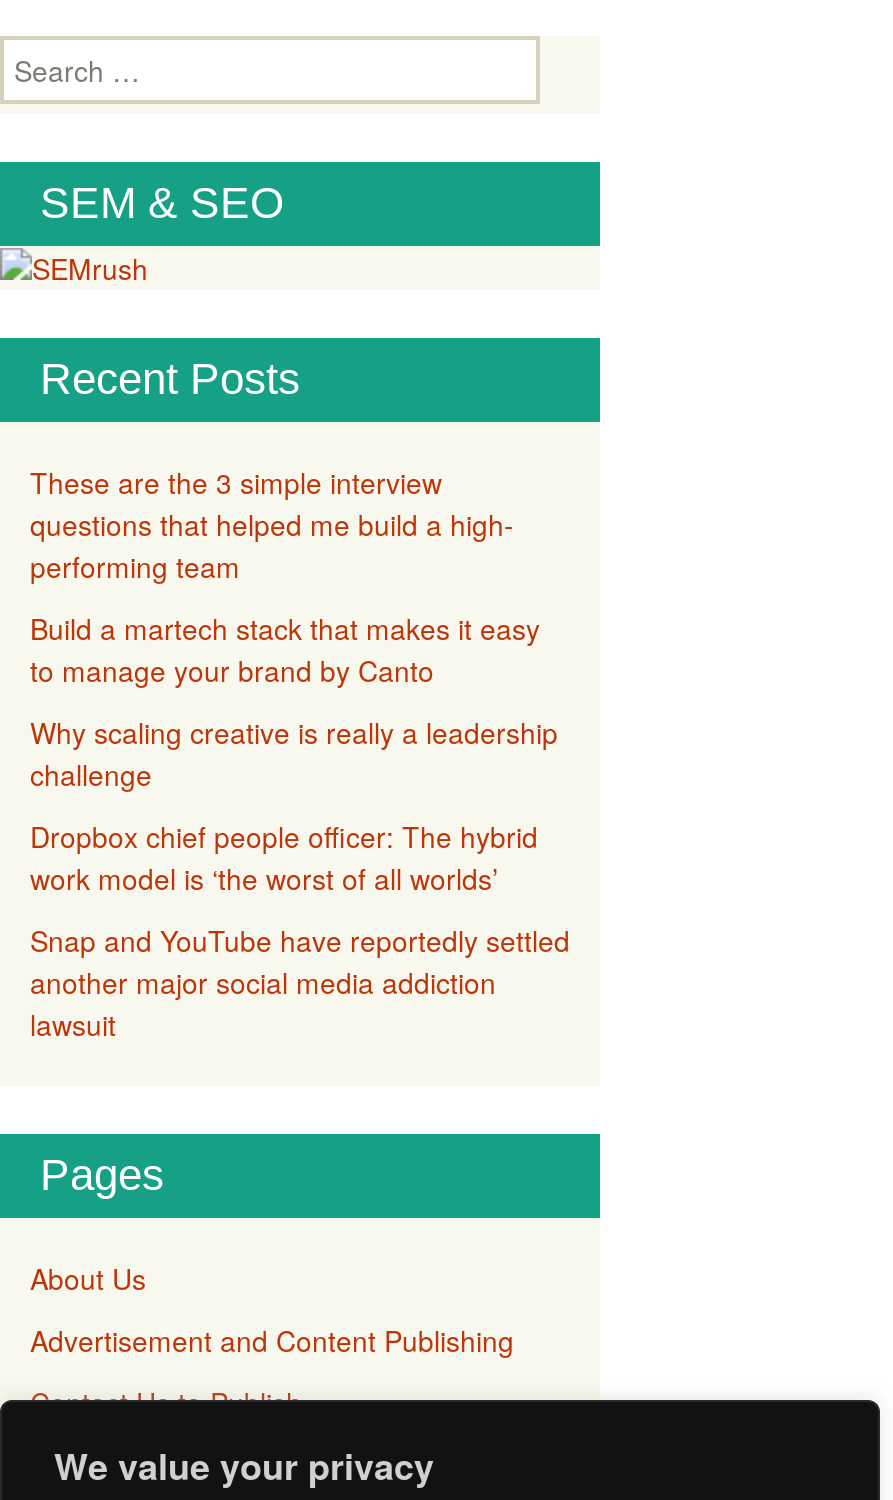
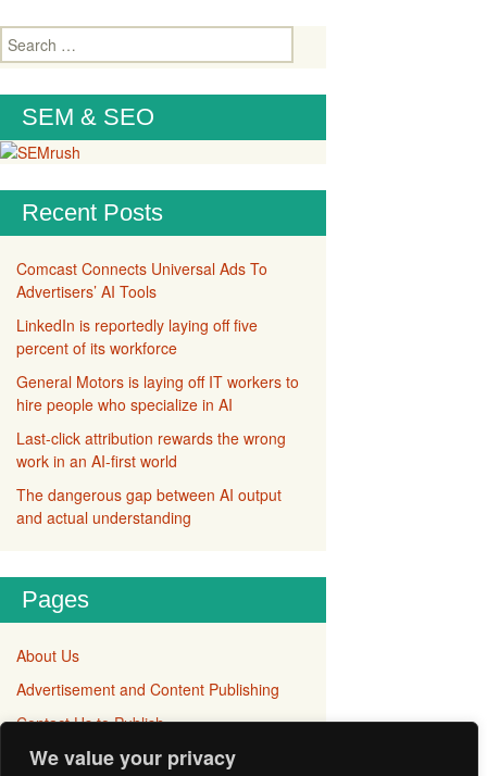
- These are the 3 simple interview
- questions that helped me build a high-
- performing team
+ Comcast Connects Universal Ads To
+ Advertisers’ AI Tools

- Build a martech stack that makes it easy
- to manage your brand by Canto
+ LinkedIn is reportedly laying off five
+ percent of its workforce

- Why scaling creative is really a leadership
- challenge
+ General Motors is laying off IT workers to
+ hire people who specialize in AI

- Dropbox chief people officer: The hybrid
- work model is ‘the worst of all worlds’
+ Last-click attribution rewards the wrong
+ work in an AI-first world

- Snap and YouTube have reportedly settled
- another major social media addiction
- lawsuit
+ The dangerous gap between AI output
+ and actual understanding
